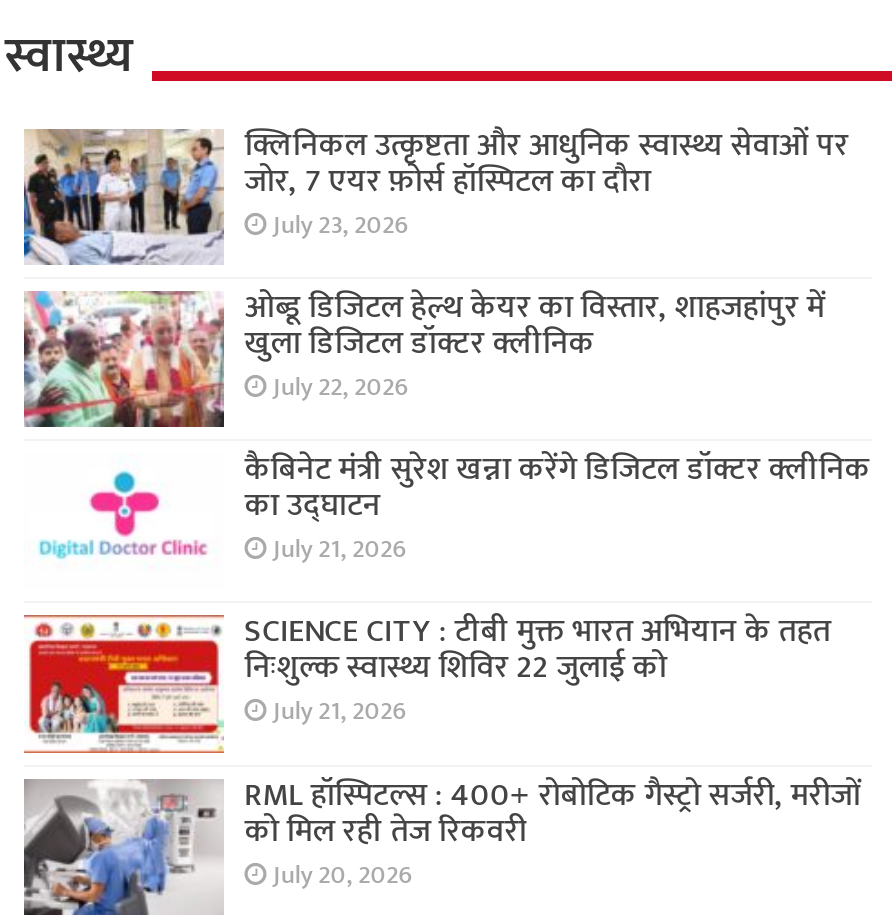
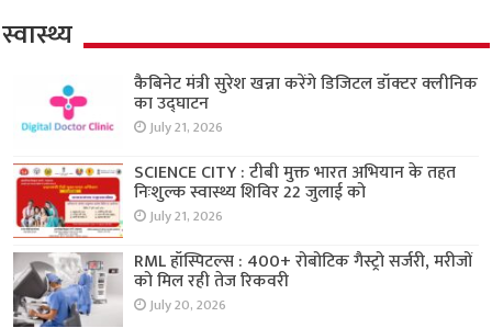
- [image]
- क्लिनिकल उत्कृष्टता और आधुनिक स्वास्थ्य सेवाओं पर
- जोर, 7 एयर फ़ोर्स हॉस्पिटल का दौरा
- July 23, 2026
- ओब्डू डिजिटल हेल्थ केयर का विस्तार, शाहजहांपुर में
- खुला डिजिटल डॉक्टर क्लीनिक
- July 22, 2026

- [image]
